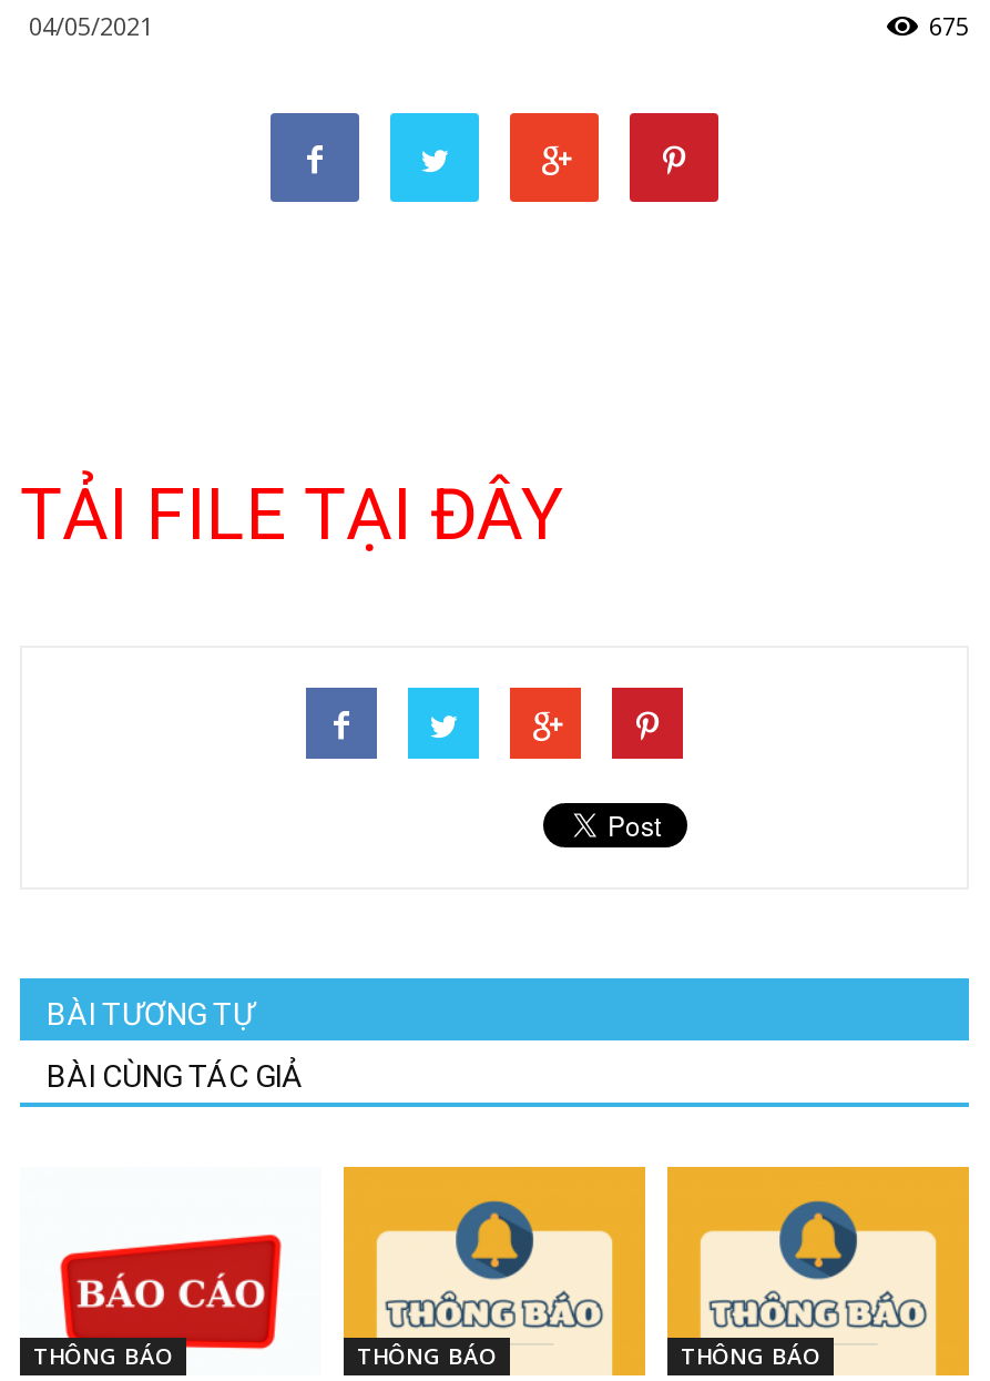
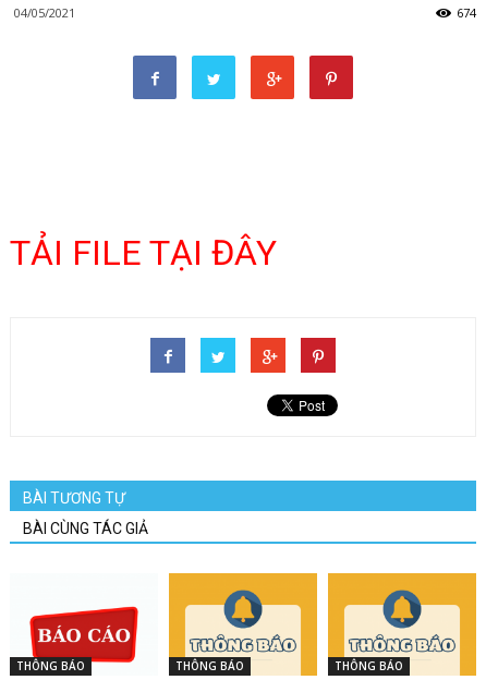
- 675
+ 674
